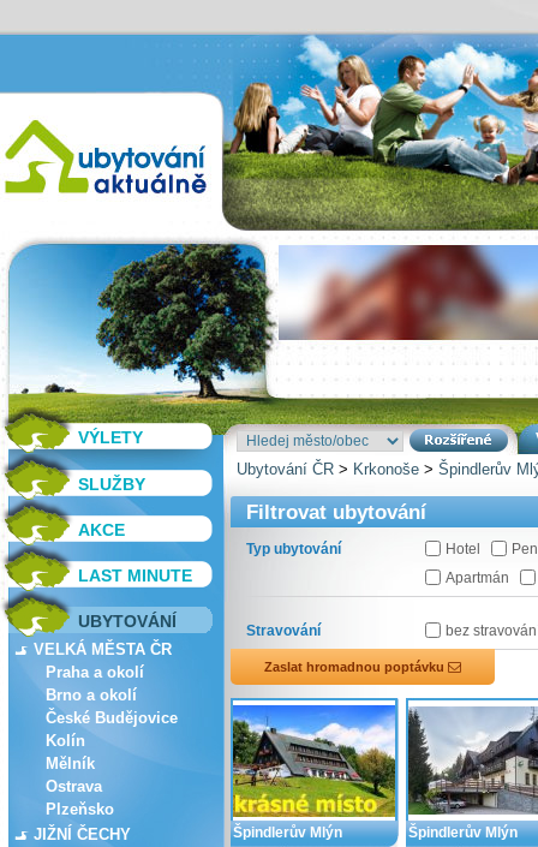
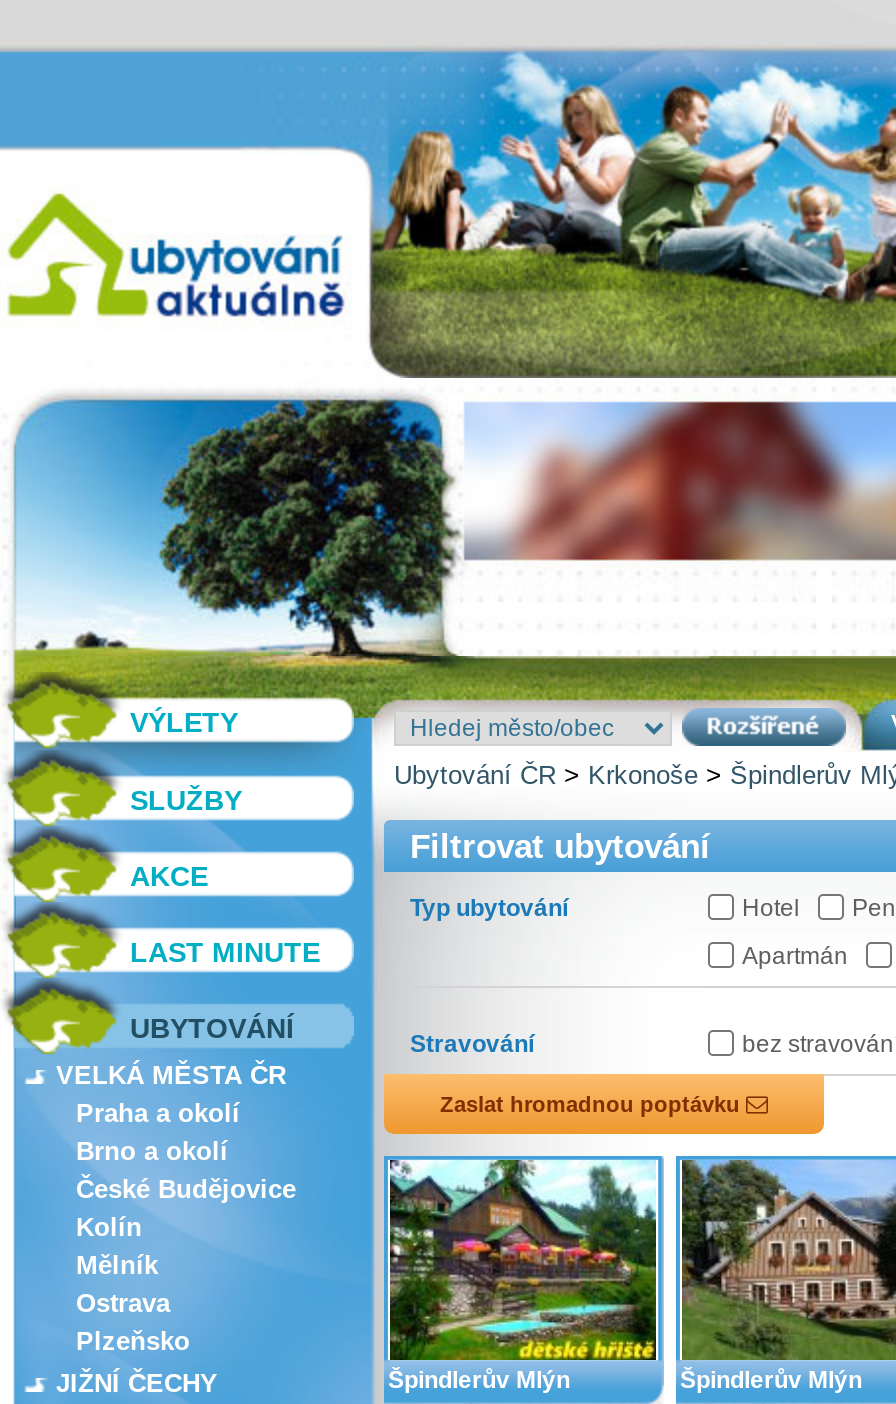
- [image]
+ [image]

- [image]
+ [image]
